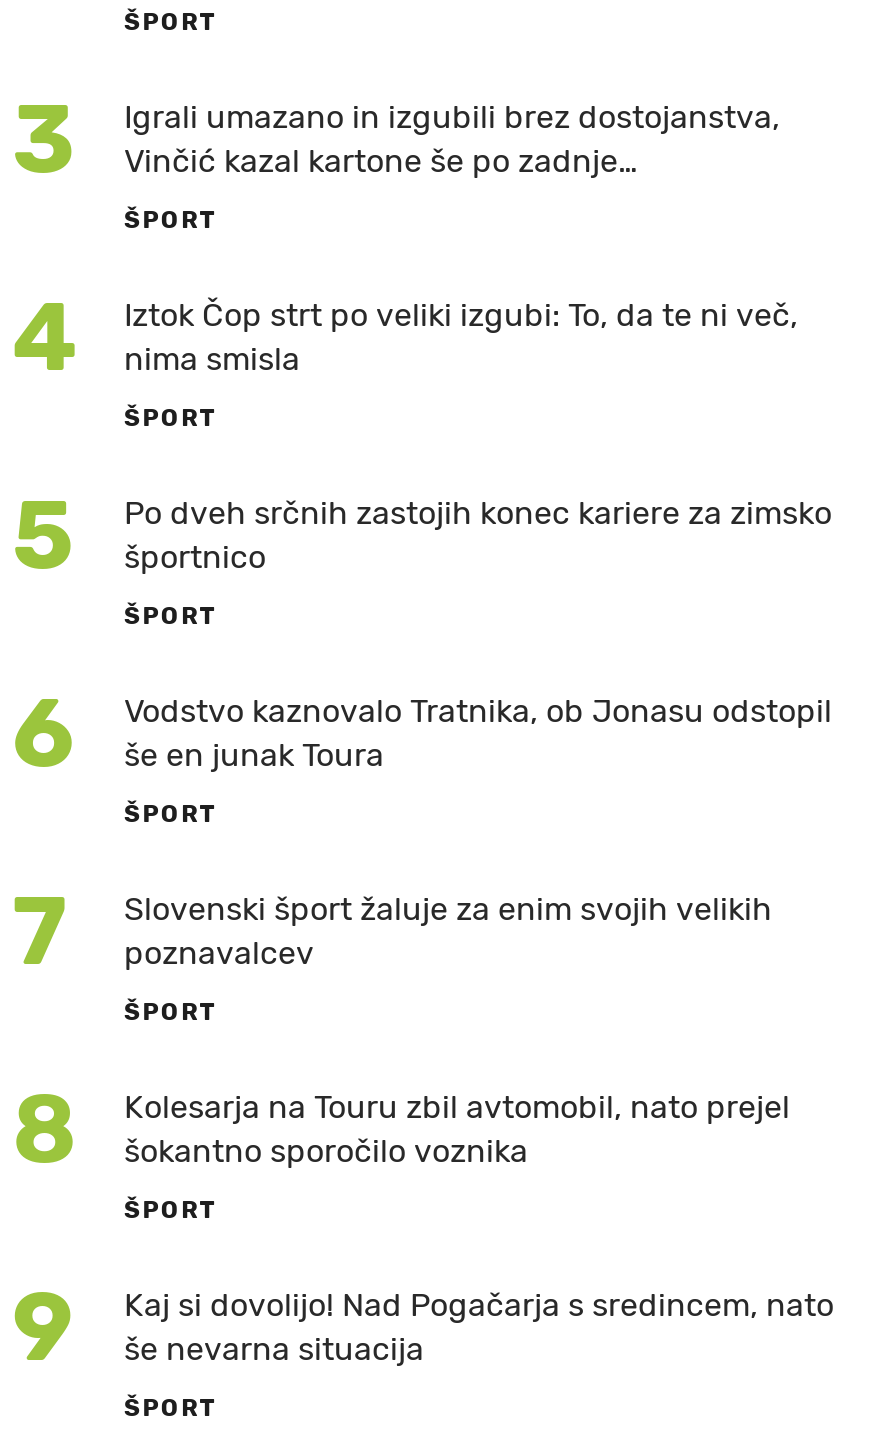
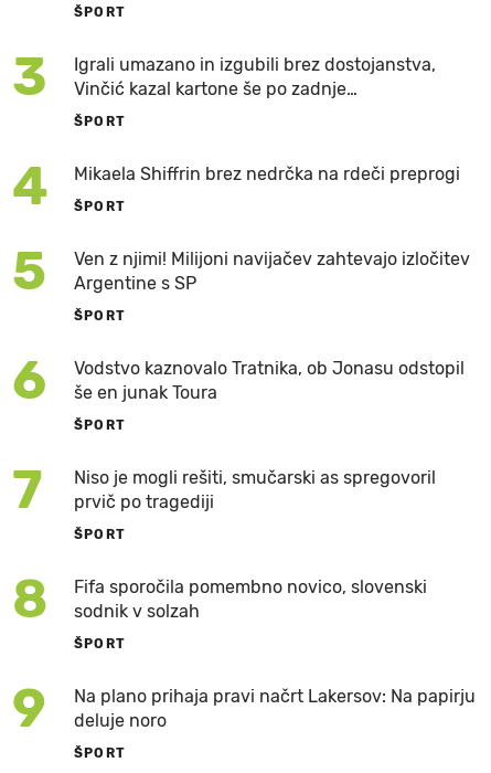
- Iztok Čop strt po veliki izgubi: To, da te ni več,
- nima smisla
+ Mikaela Shiffrin brez nedrčka na rdeči preprogi

- Po dveh srčnih zastojih konec kariere za zimsko
- športnico
+ Ven z njimi! Milijoni navijačev zahtevajo izločitev
+ Argentine s SP

- Slovenski šport žaluje za enim svojih velikih
- poznavalcev
+ Niso je mogli rešiti, smučarski as spregovoril
+ prvič po tragediji

- Kolesarja na Touru zbil avtomobil, nato prejel
- šokantno sporočilo voznika
+ Fifa sporočila pomembno novico, slovenski
+ sodnik v solzah

- Kaj si dovolijo! Nad Pogačarja s sredincem, nato
- še nevarna situacija
+ Na plano prihaja pravi načrt Lakersov: Na papirju
+ deluje noro
